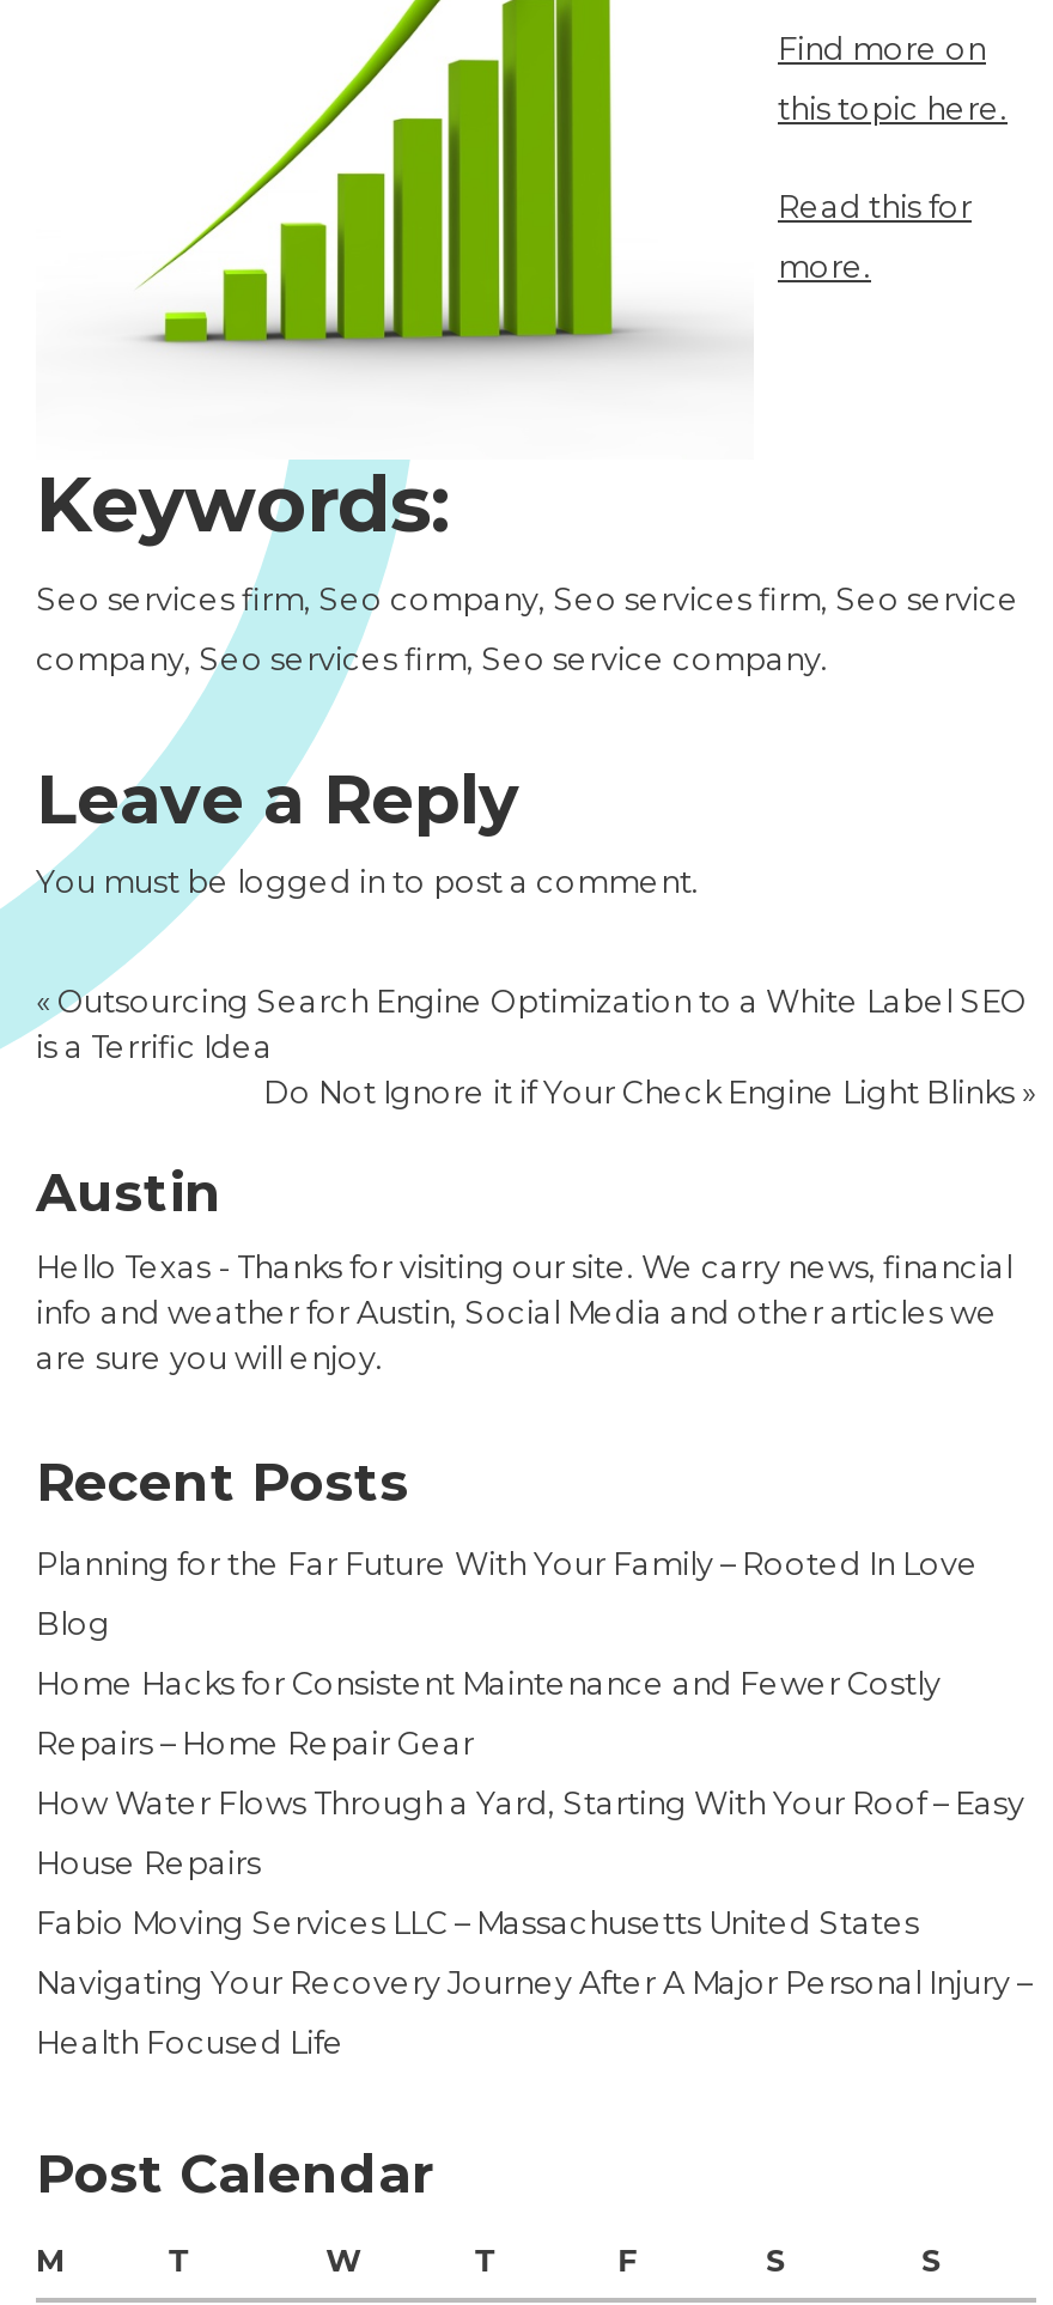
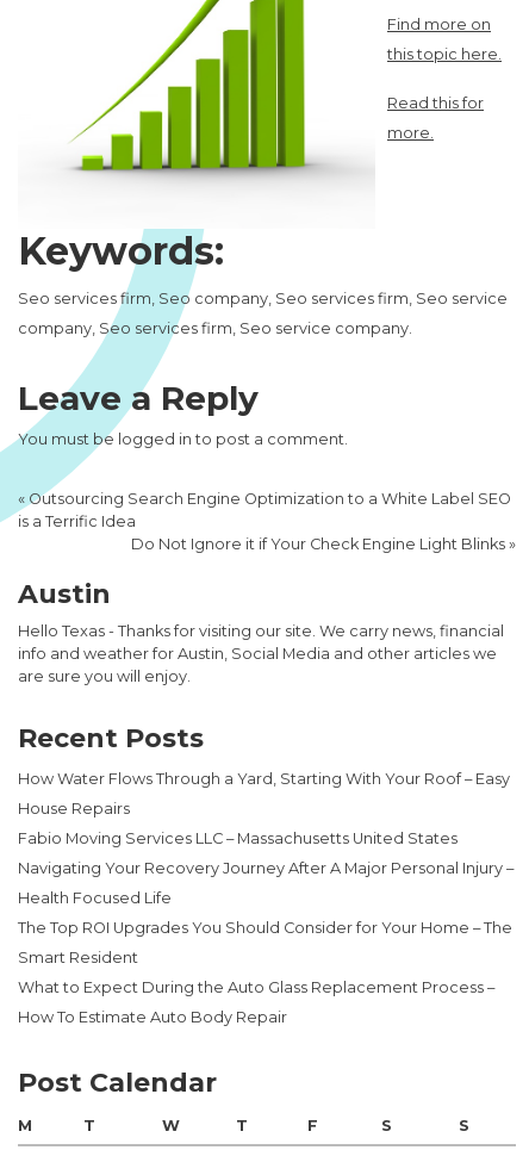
- Planning for the Far Future With Your Family – Rooted In Love
- Blog
- Home Hacks for Consistent Maintenance and Fewer Costly
- Repairs – Home Repair Gear

moved up: How Water Flows Through a Yard, Starting With Your Roof – Easy | House Repairs | Fabio Moving Services LLC – Massachusetts United States | Navigating Your Recovery Journey After A Major Personal Injury – | Health Focused Life

+ The Top ROI Upgrades You Should Consider for Your Home – The
+ Smart Resident
+ What to Expect During the Auto Glass Replacement Process –
+ How To Estimate Auto Body Repair
